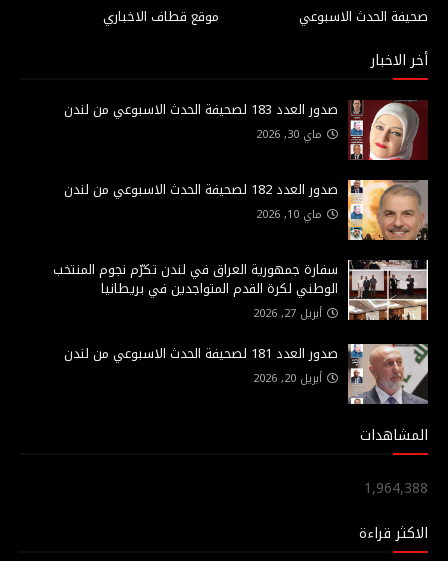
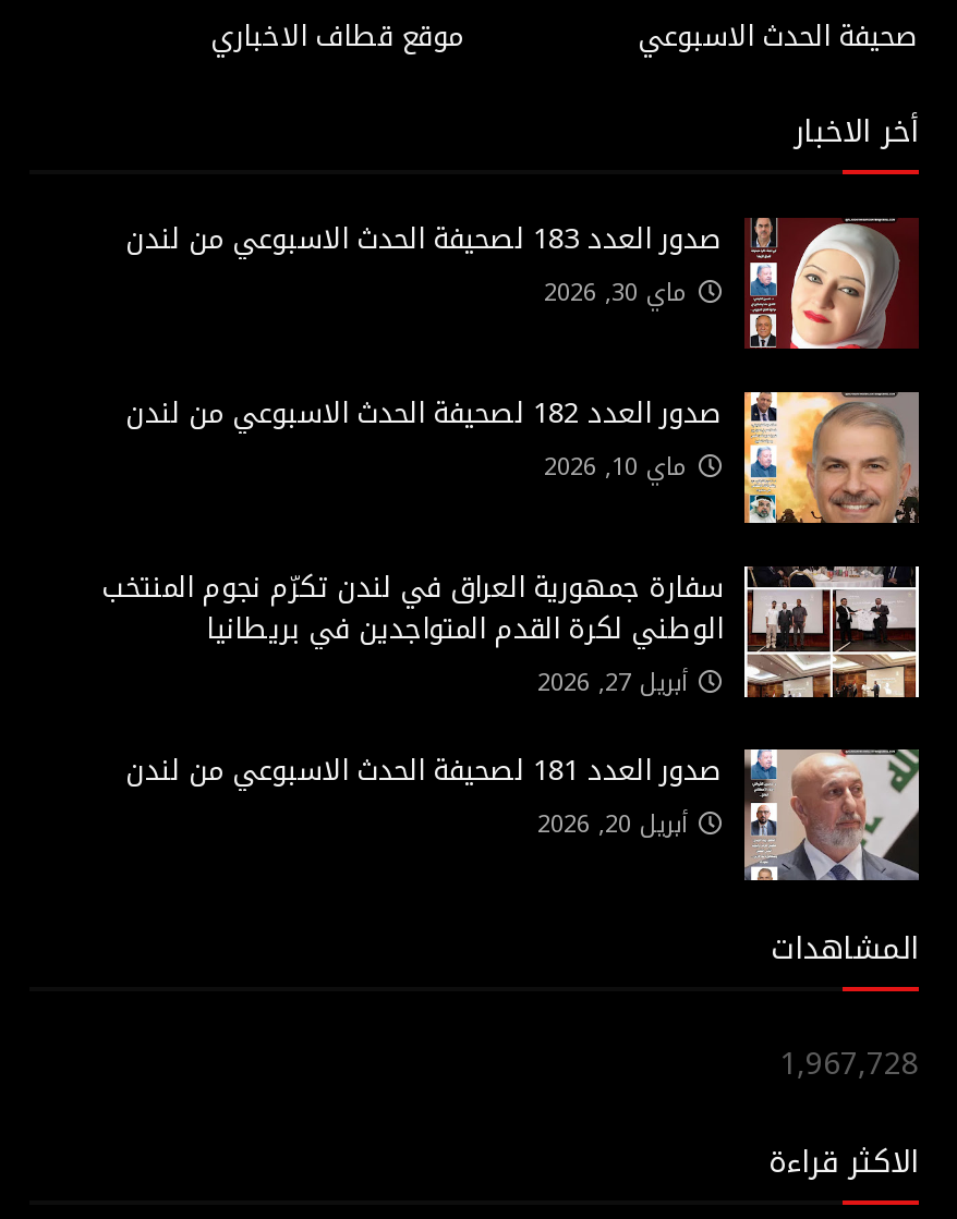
- 1,964,388
+ 1,967,728
